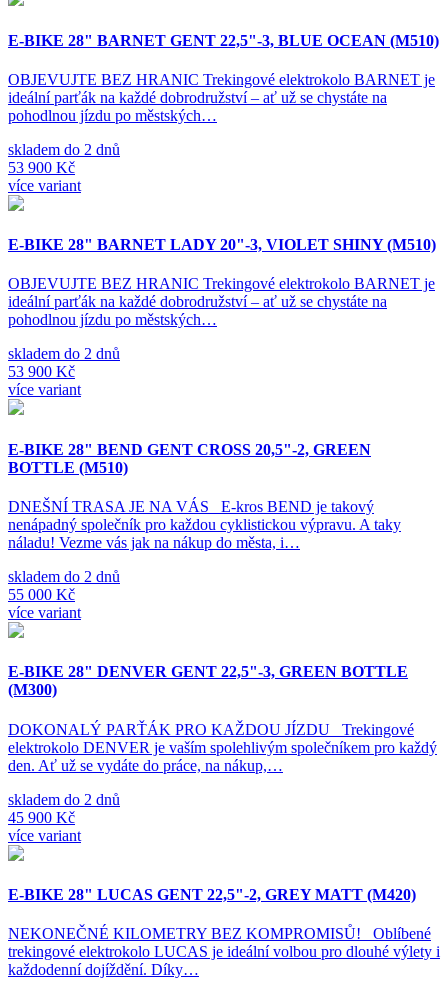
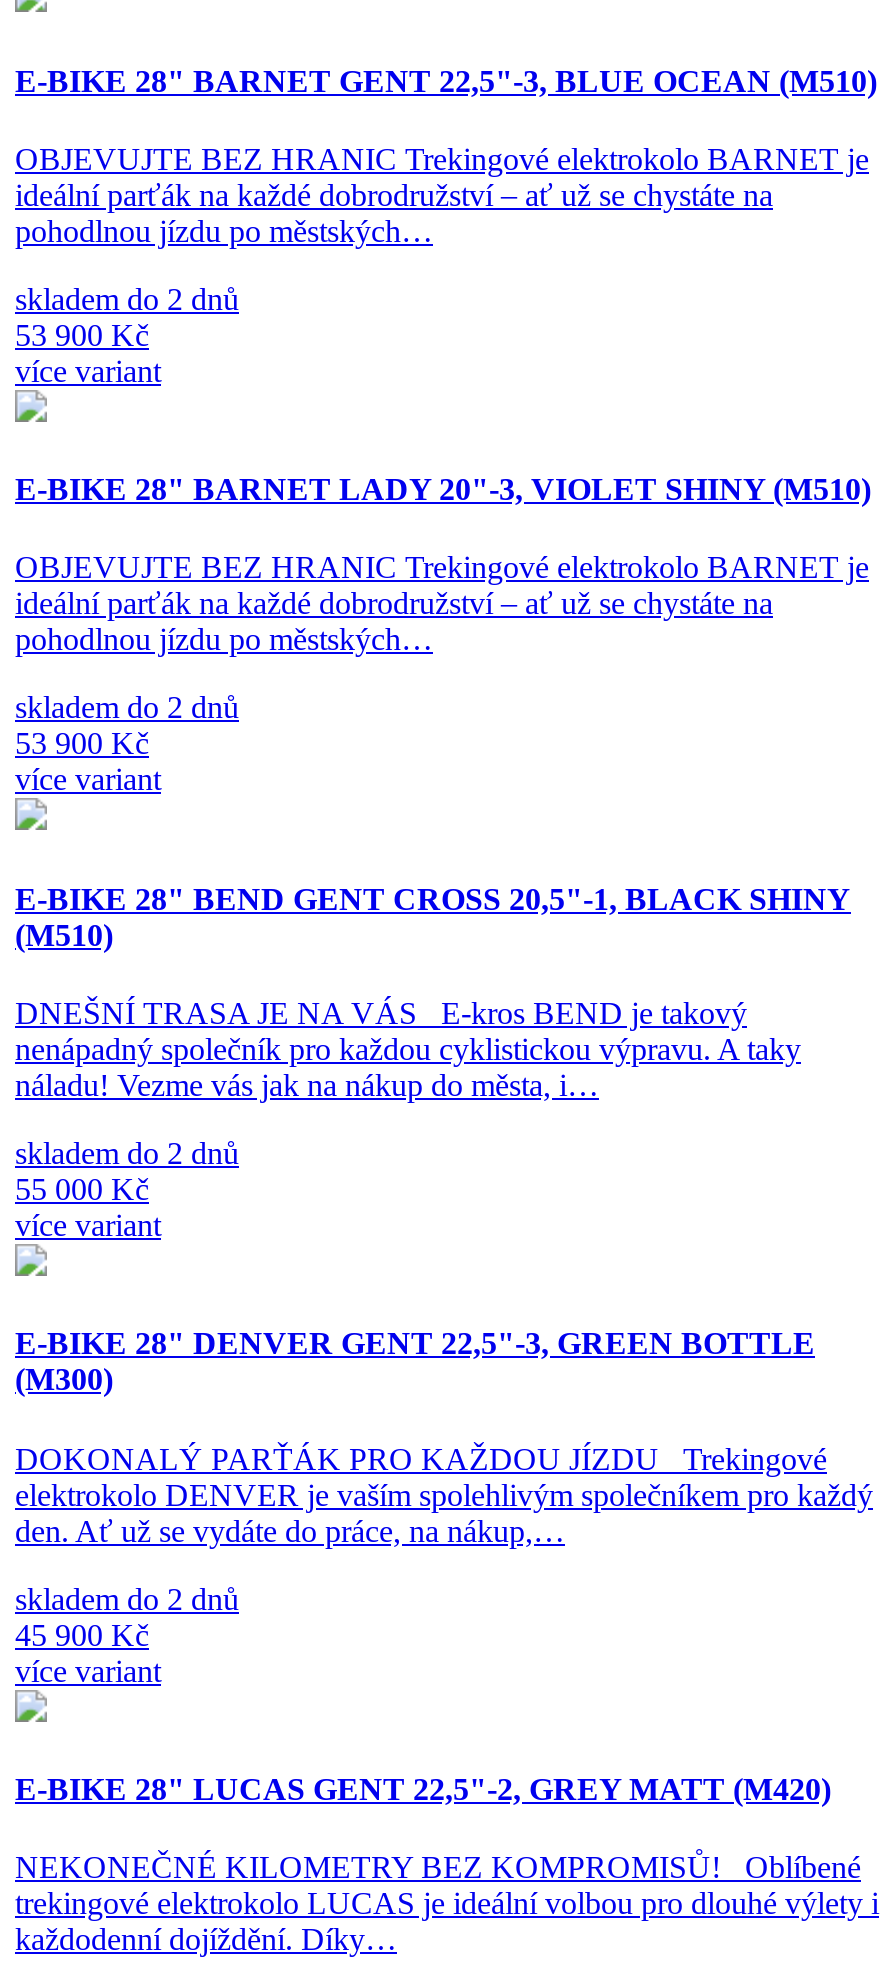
- E-BIKE 28" BEND GENT CROSS 20,5"-2, GREEN
- BOTTLE (M510)
+ E-BIKE 28" BEND GENT CROSS 20,5"-1, BLACK SHINY
+ (M510)
